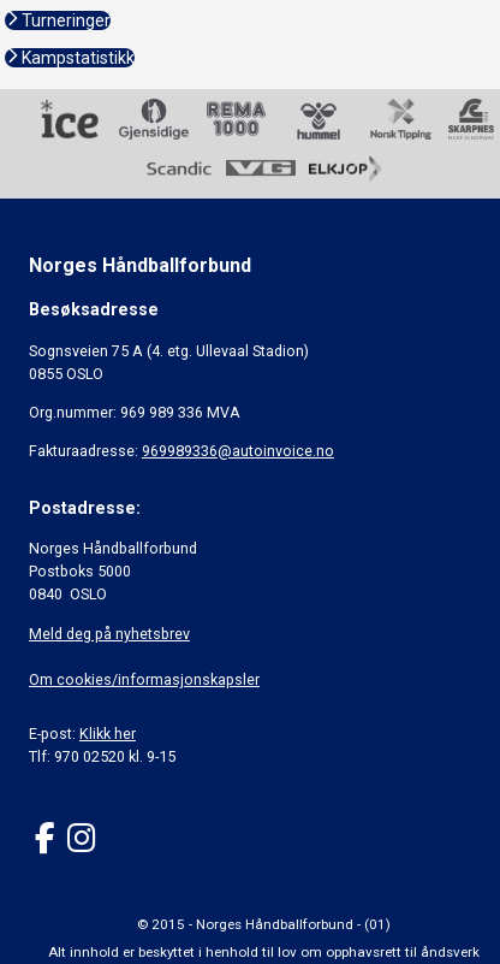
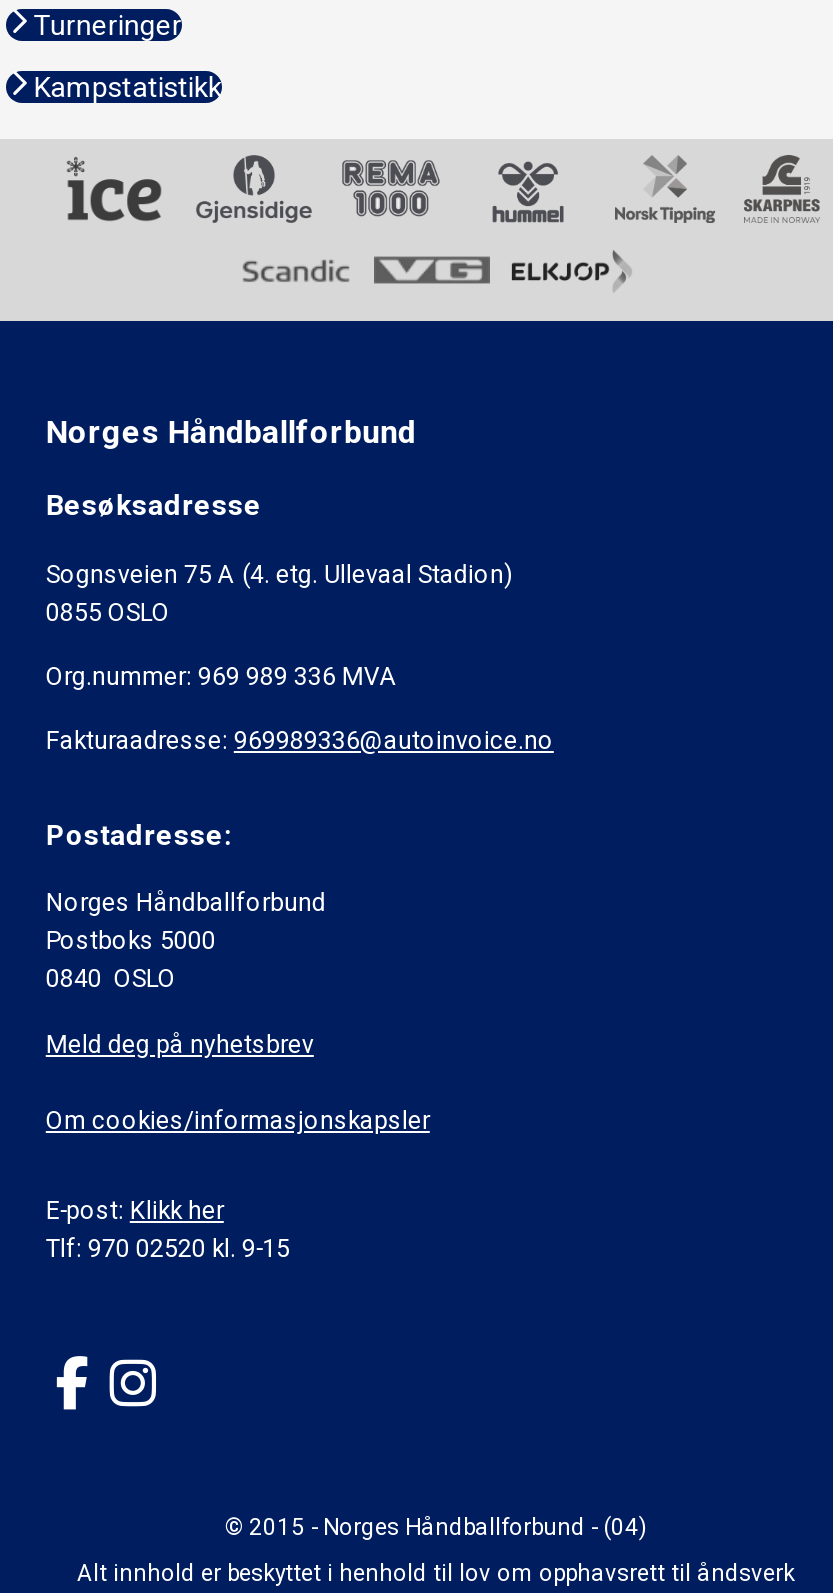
- © 2015 - Norges Håndballforbund - (01)
+ © 2015 - Norges Håndballforbund - (04)
